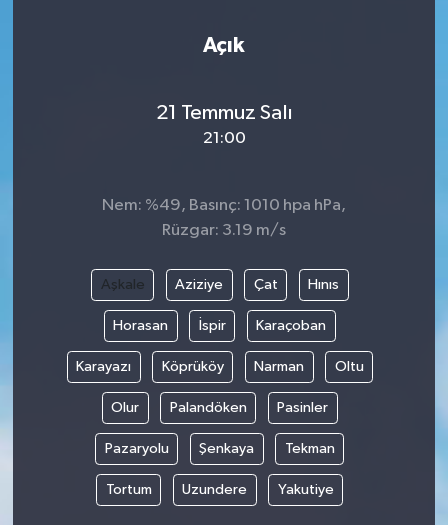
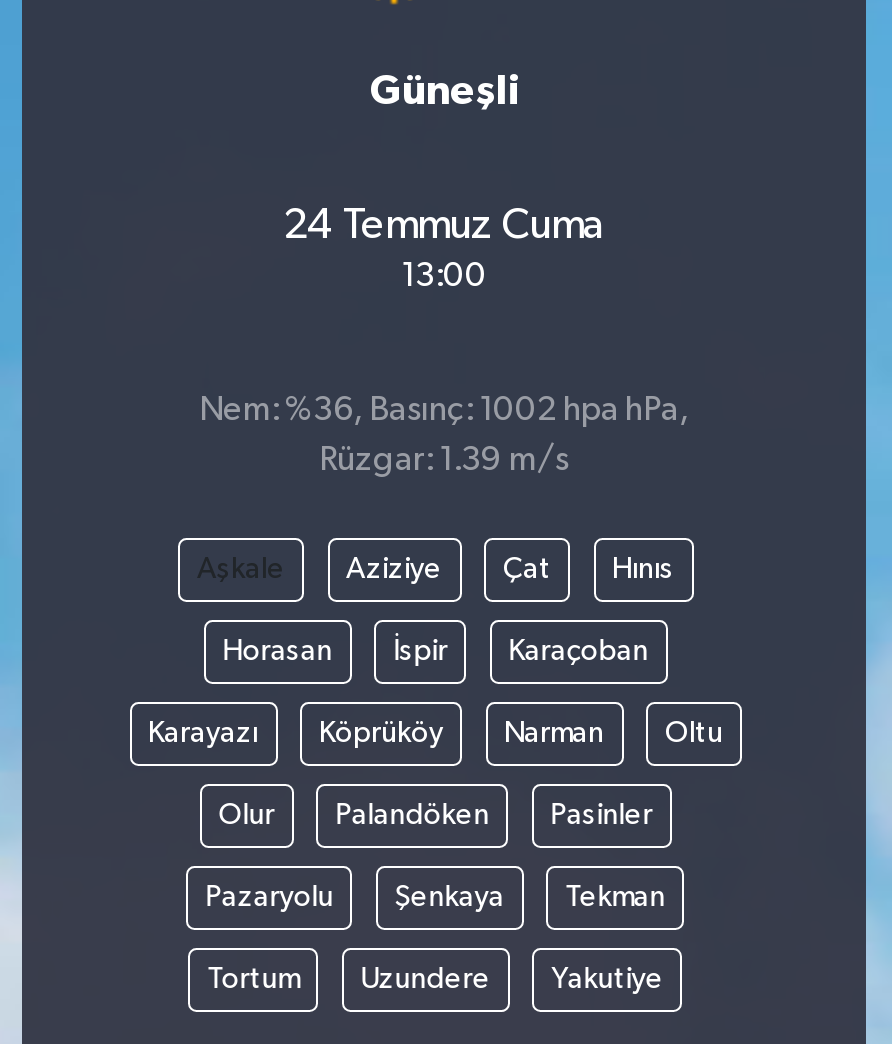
- Açık
+ Güneşli

- 21 Temmuz Salı
- 21:00
+ 24 Temmuz Cuma
+ 13:00

- Nem: %49, Basınç: 1010 hpa hPa,
+ Nem: %36, Basınç: 1002 hpa hPa,

- Rüzgar: 3.19 m/s
+ Rüzgar: 1.39 m/s
